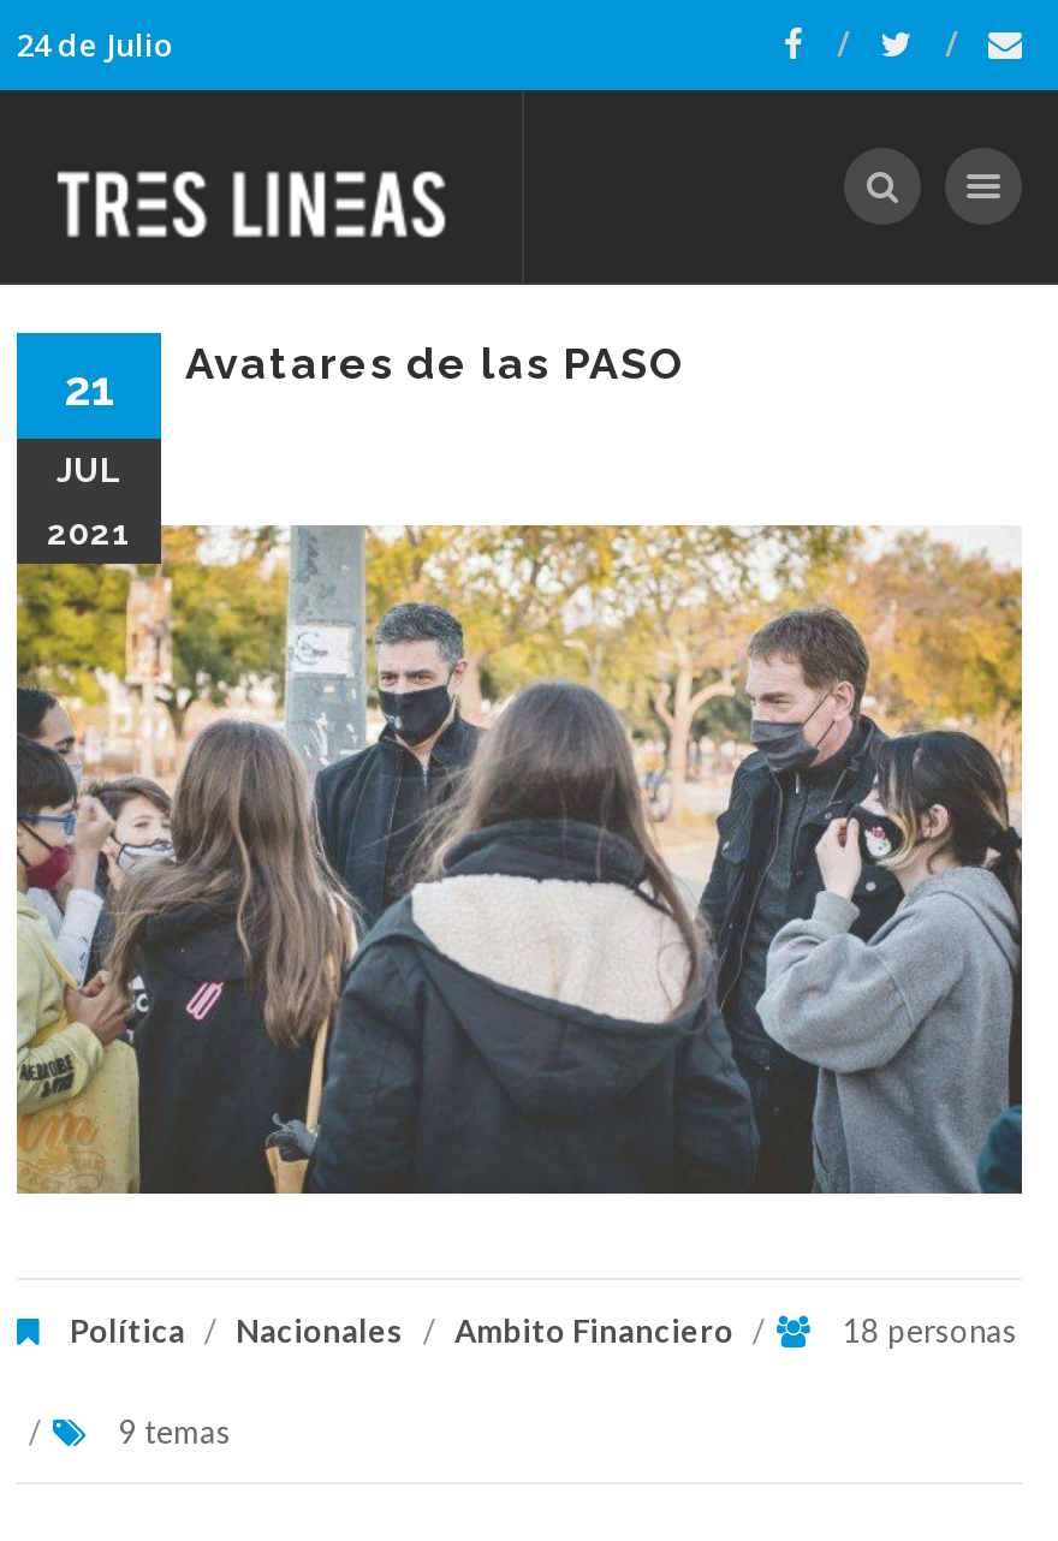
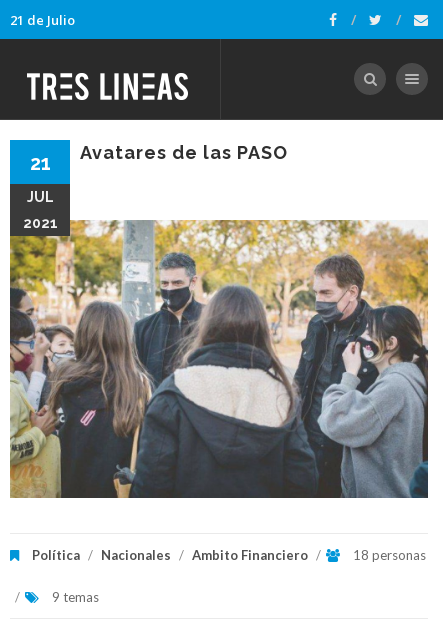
- 24 de Julio
+ 21 de Julio
